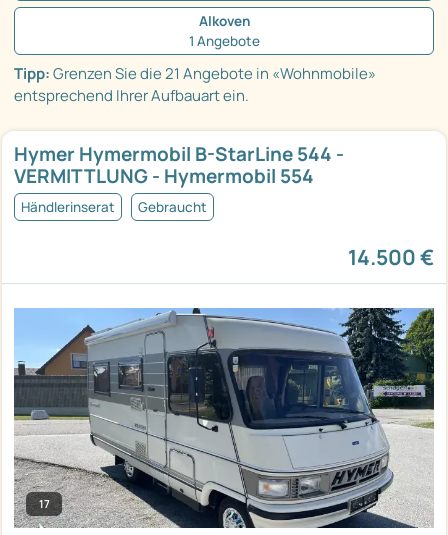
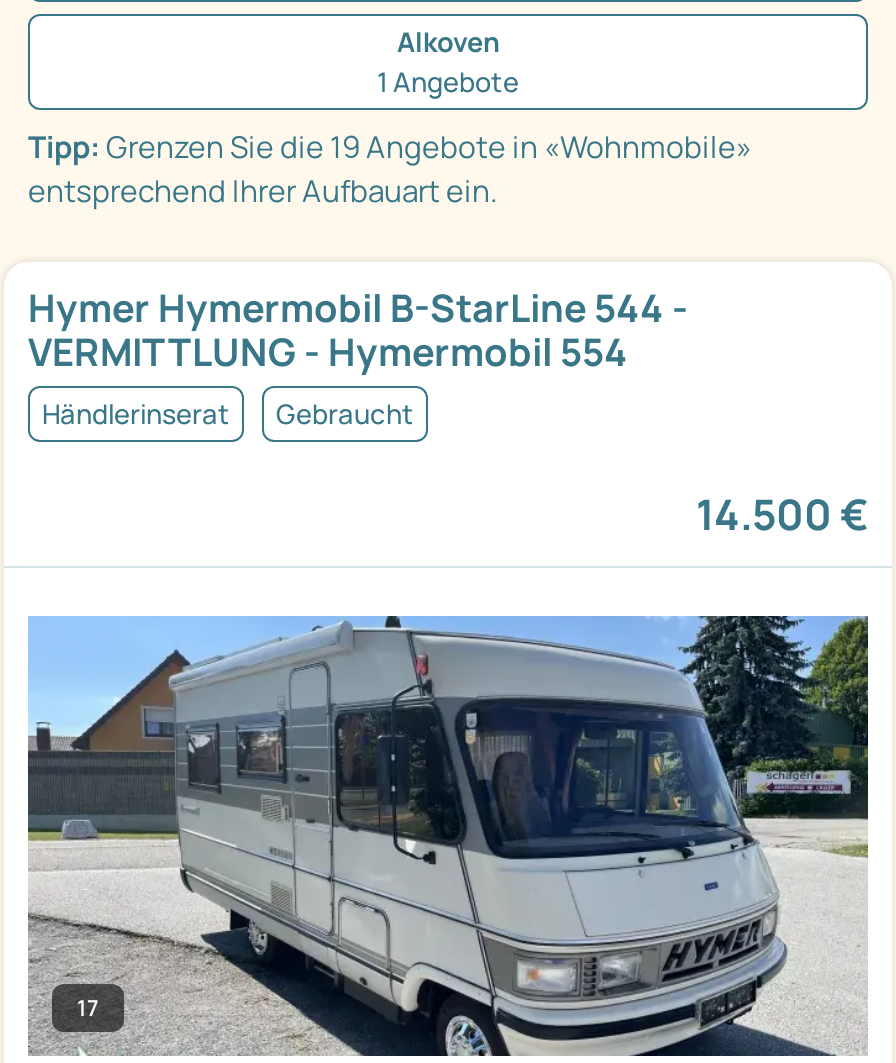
- Tipp: Grenzen Sie die 21 Angebote in «Wohnmobile»
+ Tipp: Grenzen Sie die 19 Angebote in «Wohnmobile»
